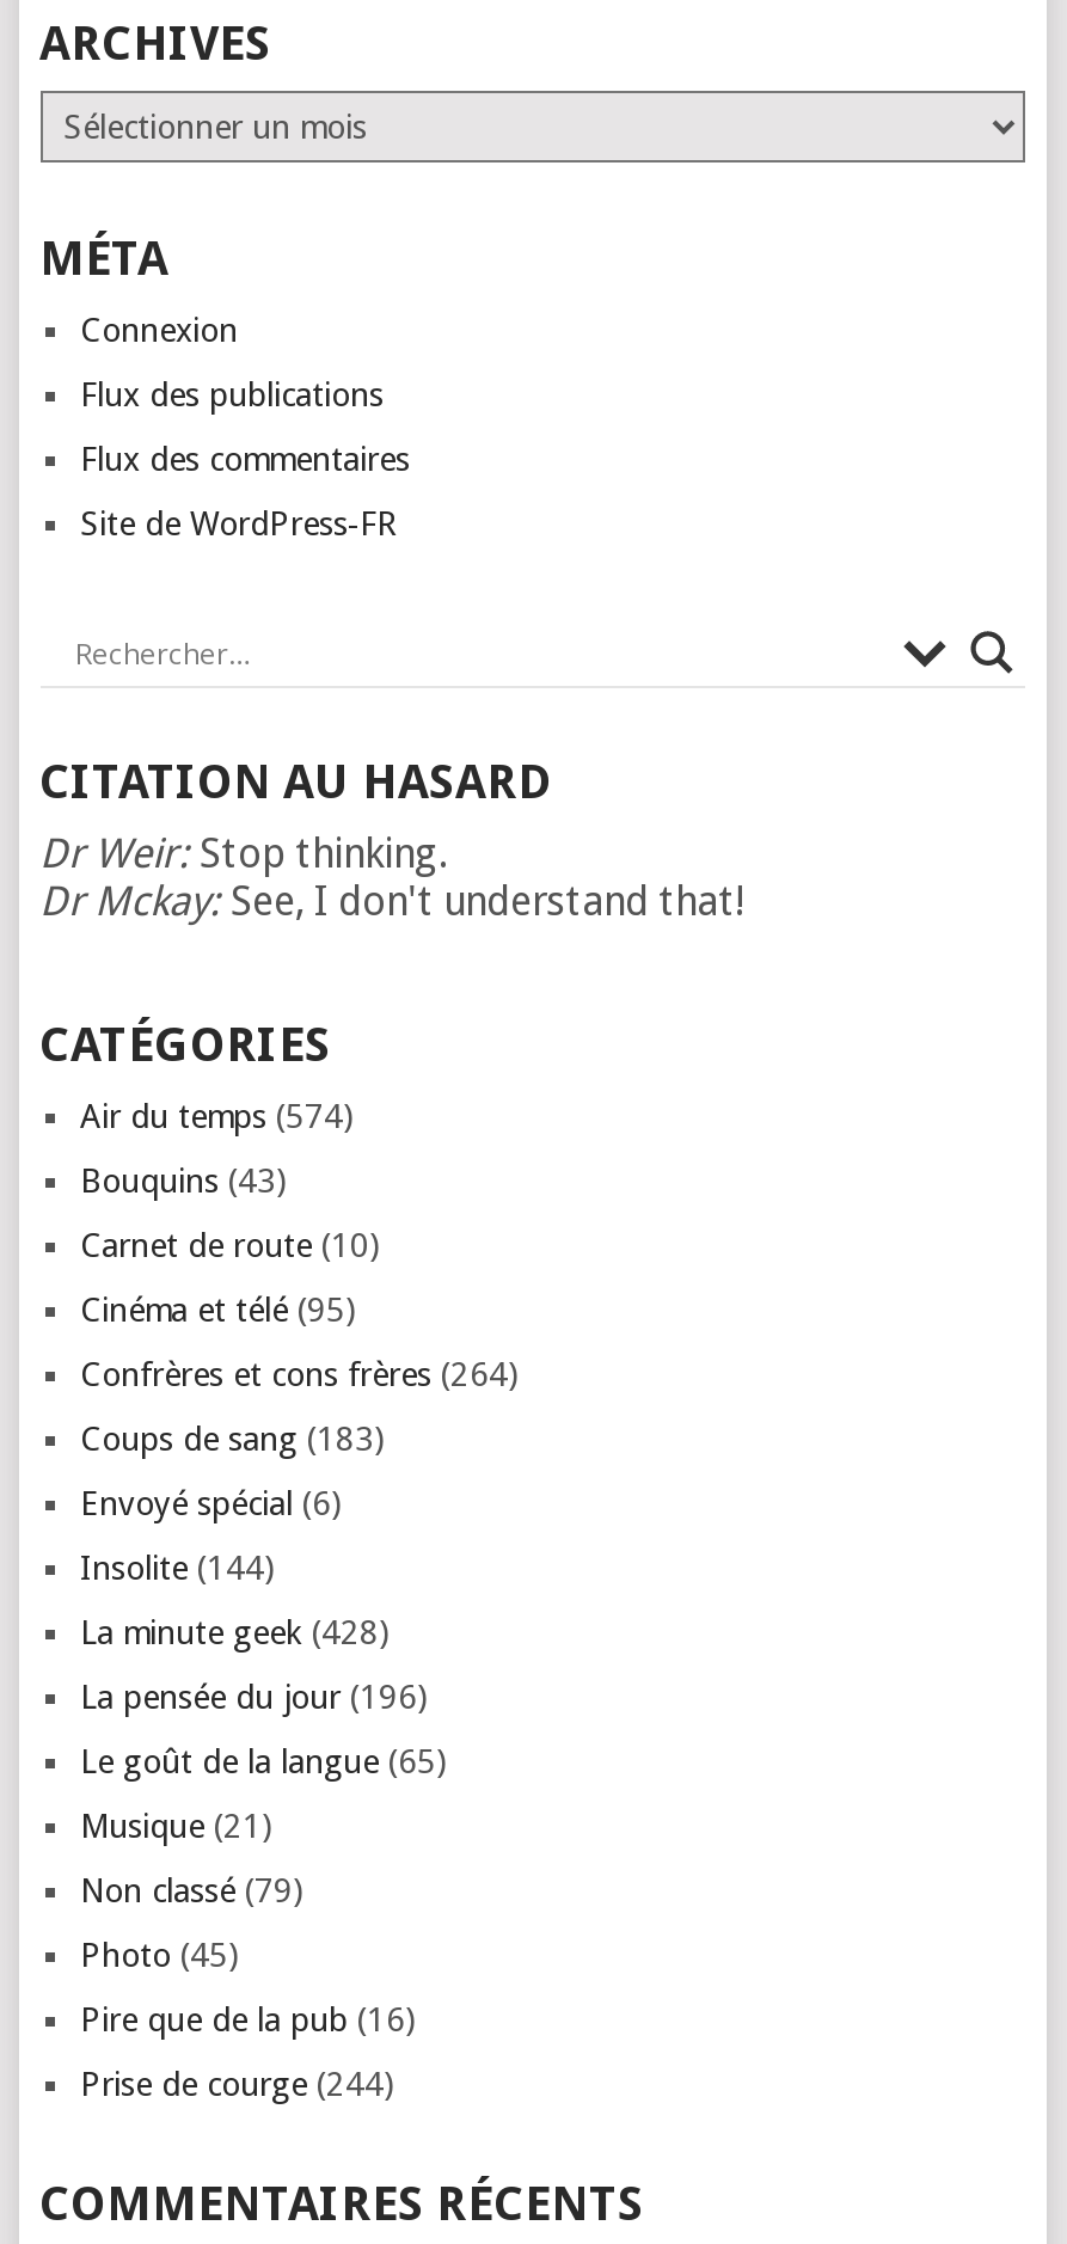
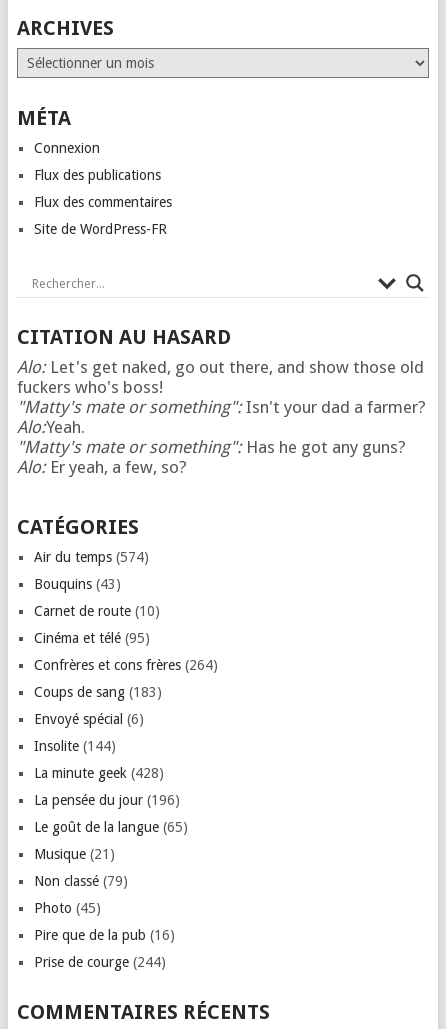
- Dr Weir: Stop thinking.
- Dr Mckay: See, I don't understand that!
+ Alo: Let's get naked, go out there, and show those old
+ fuckers who's boss!
+ "Matty's mate or something":Isn't your dad a farmer?
+ Alo:Yeah.
+ "Matty's mate or something": Has he got any guns?
+ Alo: Er yeah, a few, so?
